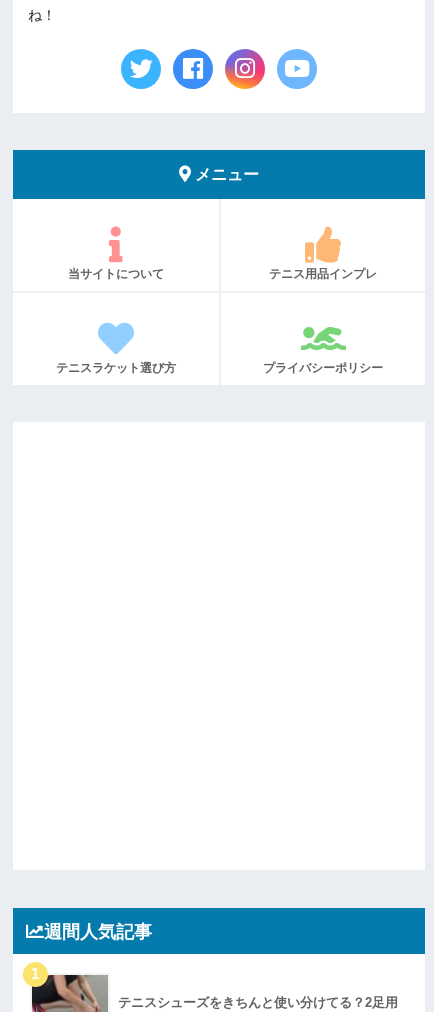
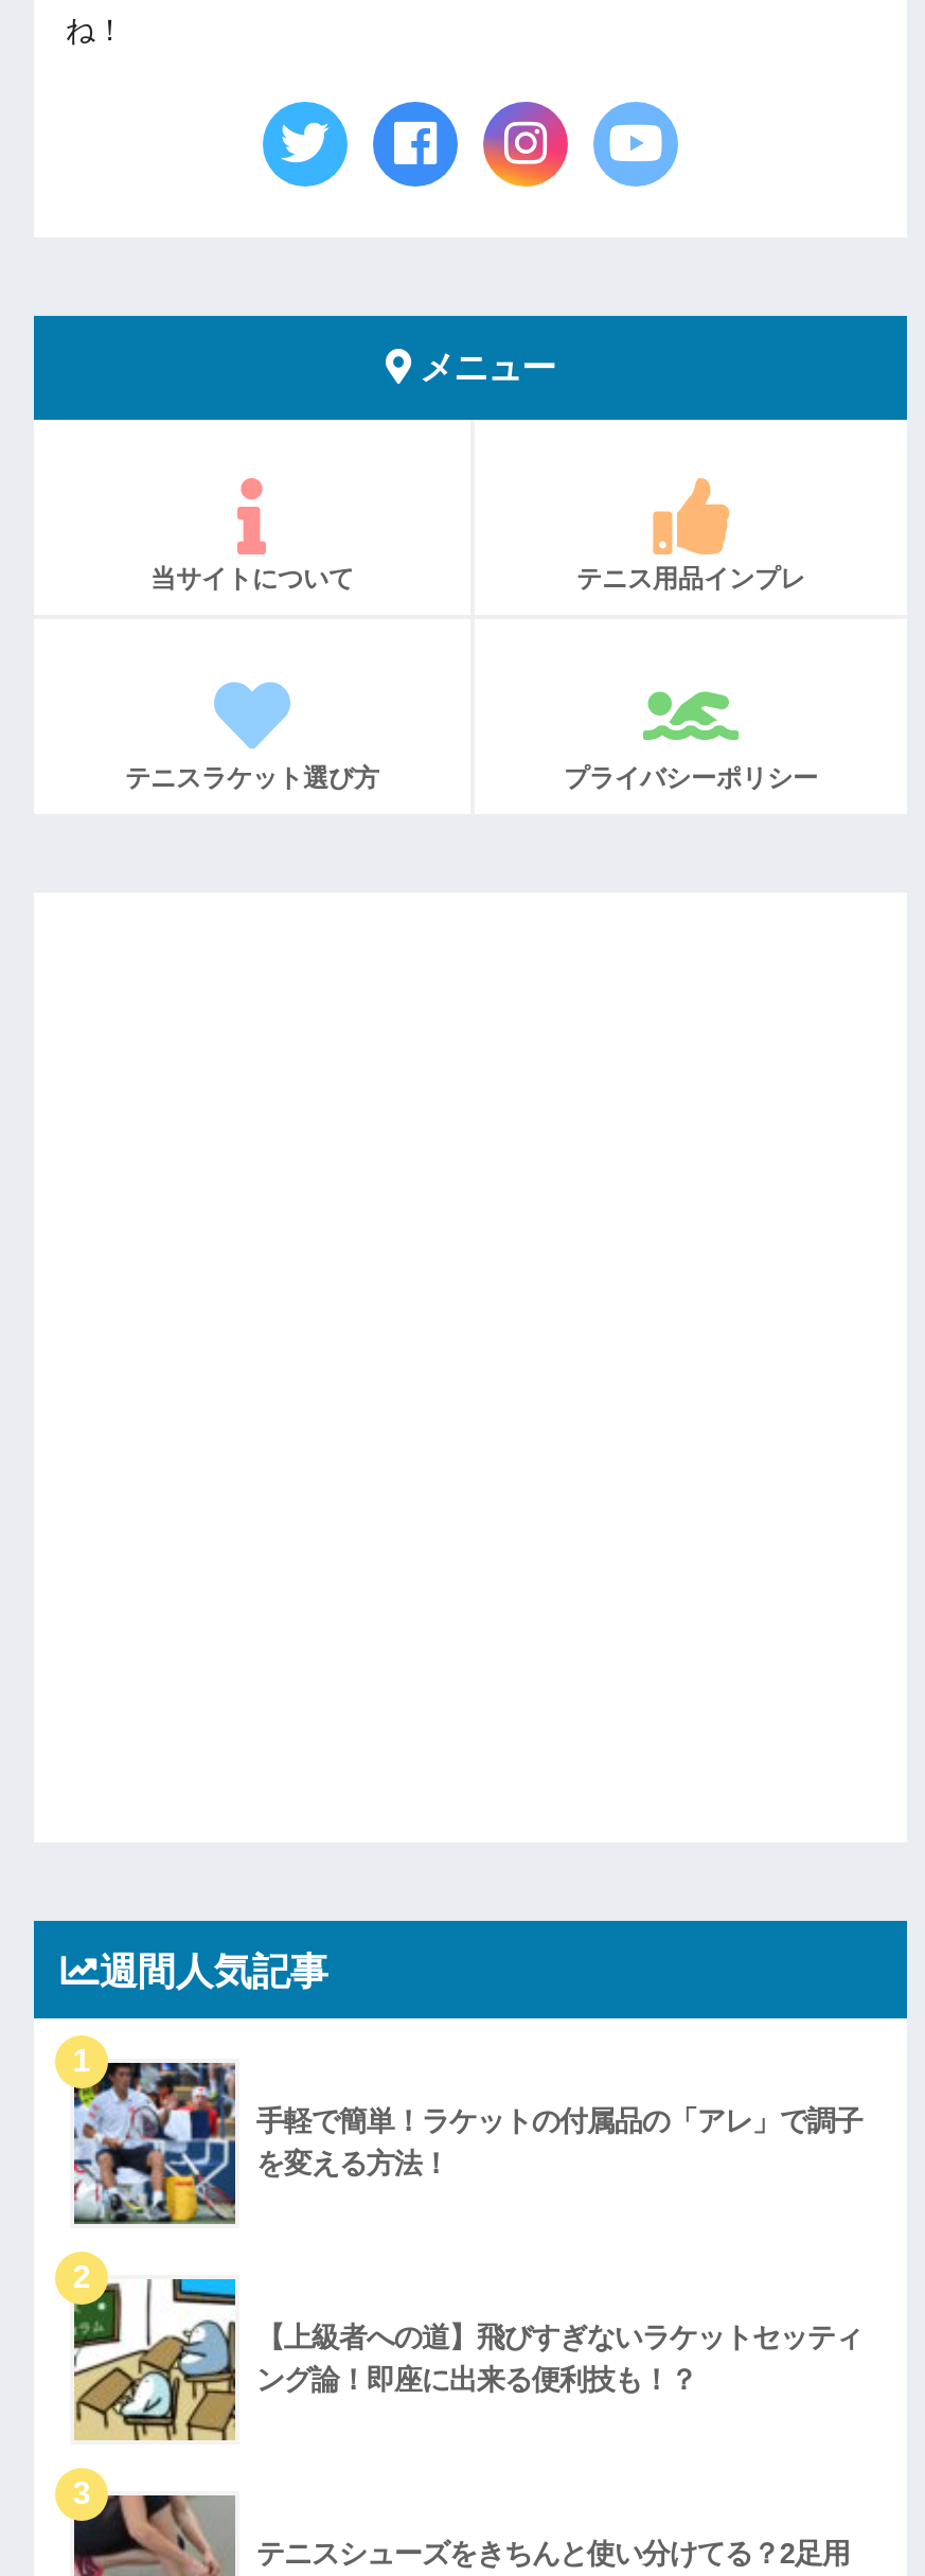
+ [image]
+ 【上級者への道】飛びすぎないラケットセッティ
+ ング論！即座に出来る便利技も！？

+ [image]
+ 手軽で簡単！ラケットの付属品の「アレ」で調子
+ を変える方法！
